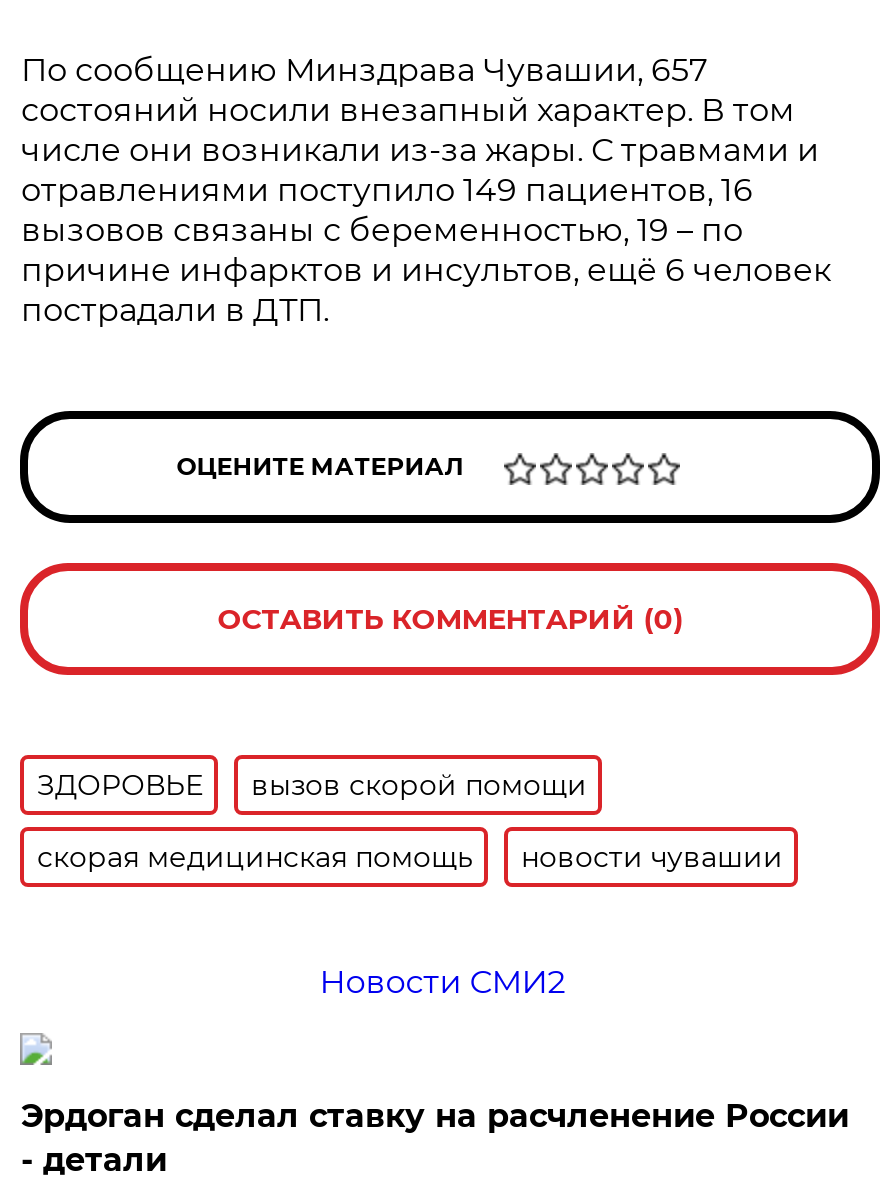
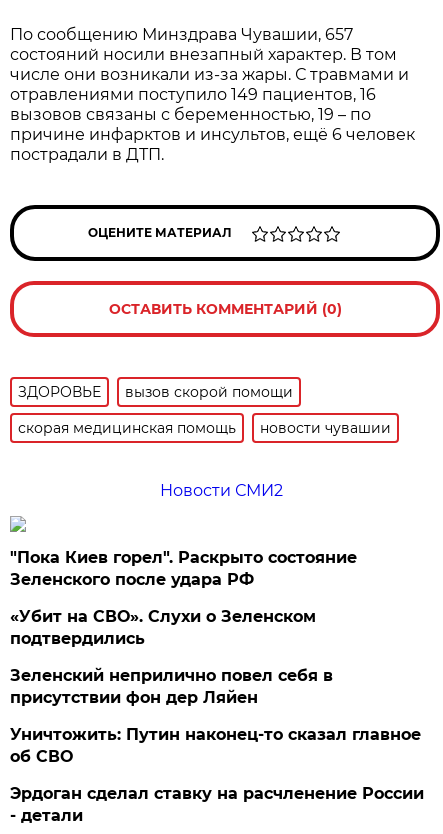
+ "Пока Киев горел". Раскрыто состояние
+ Зеленского после удара РФ
+ «Убит на СВО». Слухи о Зеленском
+ подтвердились
+ Зеленский неприлично повел cебя в
+ присутствии фон дер Ляйен
+ Уничтожить: Путин наконец-то сказал главное
+ об СВО
